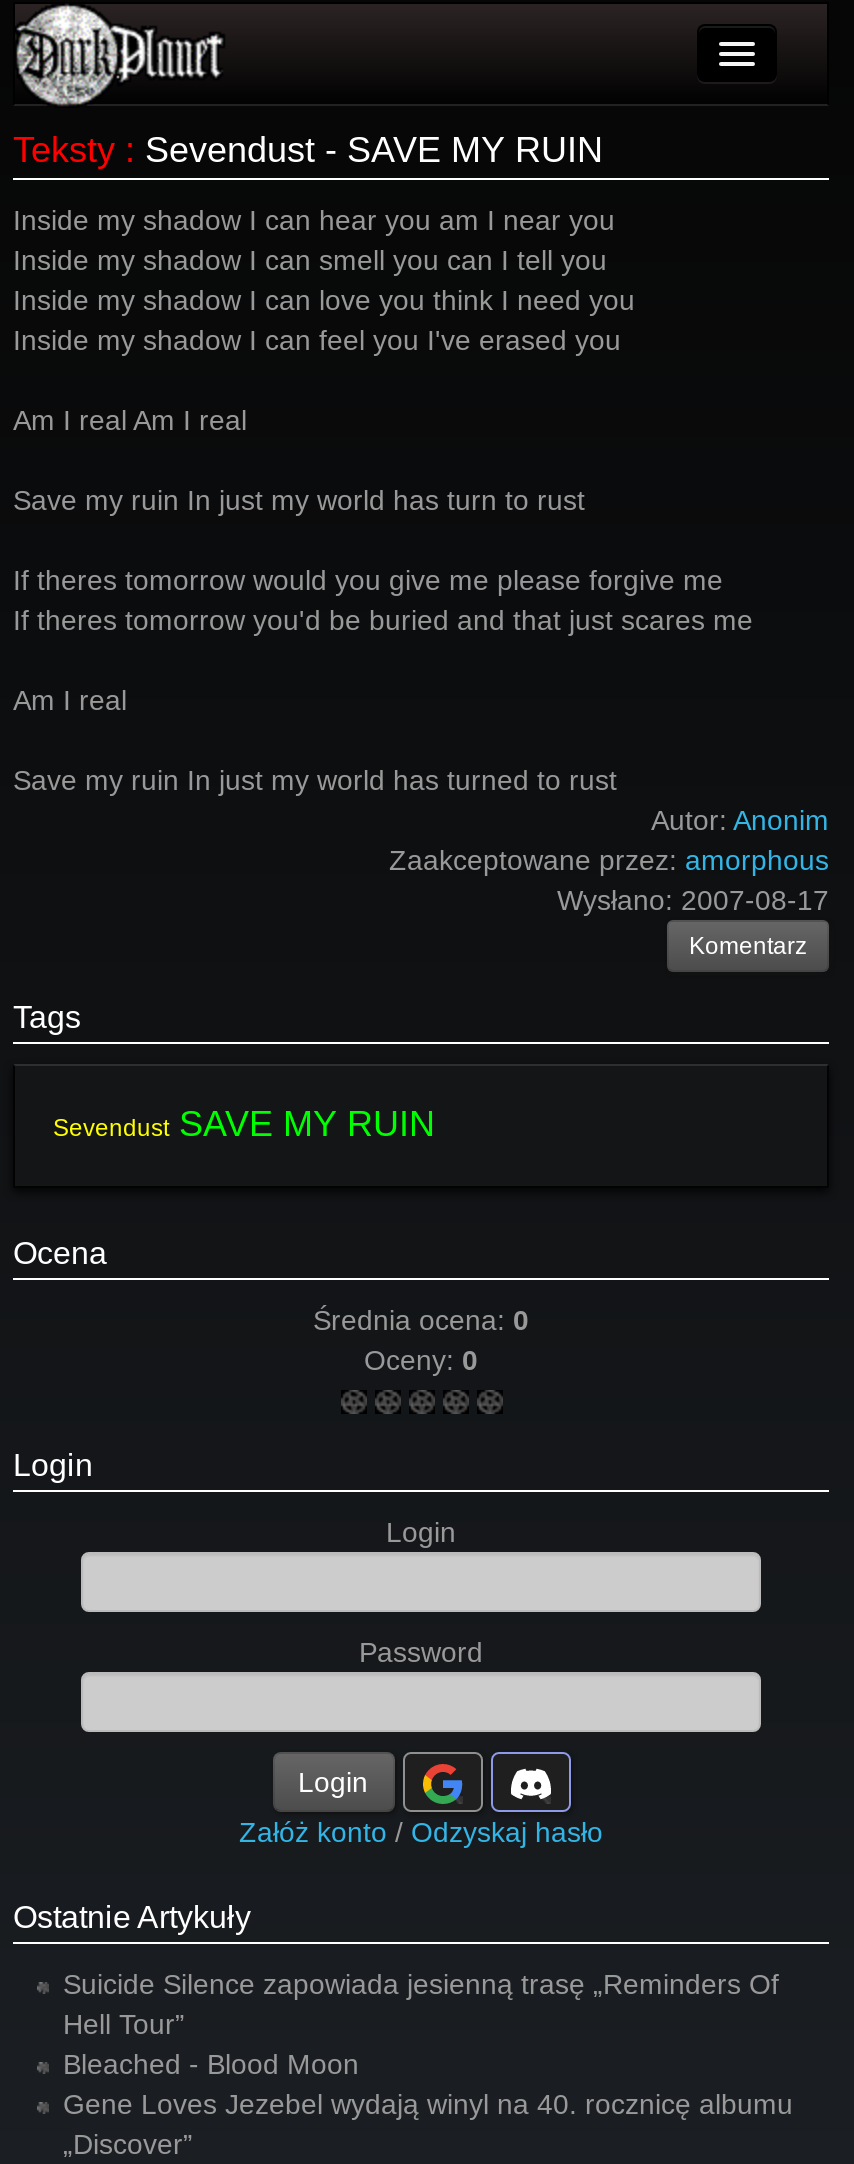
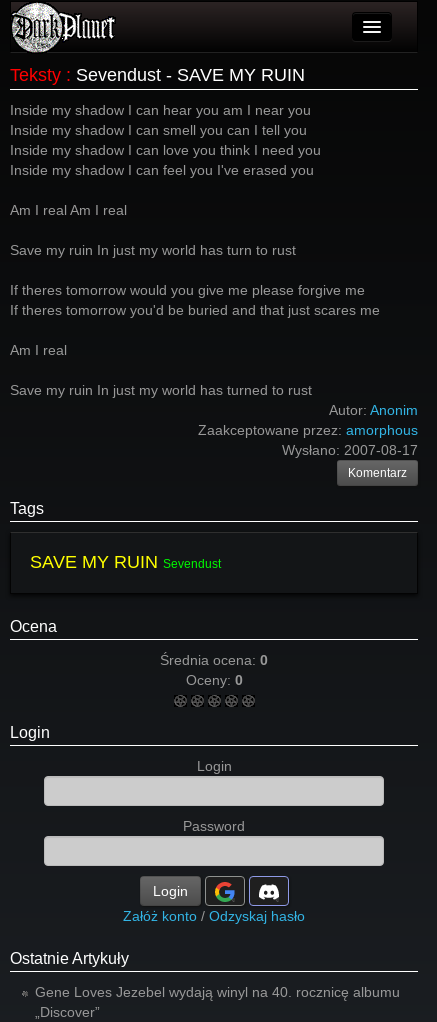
- Sevendust SAVE MY RUIN
+ SAVE MY RUIN Sevendust

- Suicide Silence zapowiada jesienną trasę „Reminders Of
- Hell Tour”
- Bleached - Blood Moon
